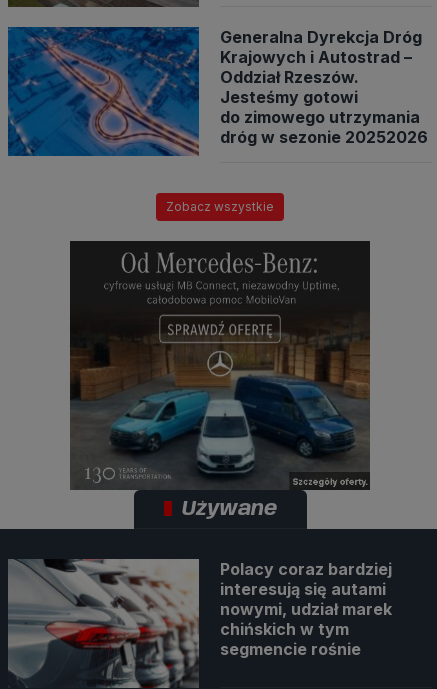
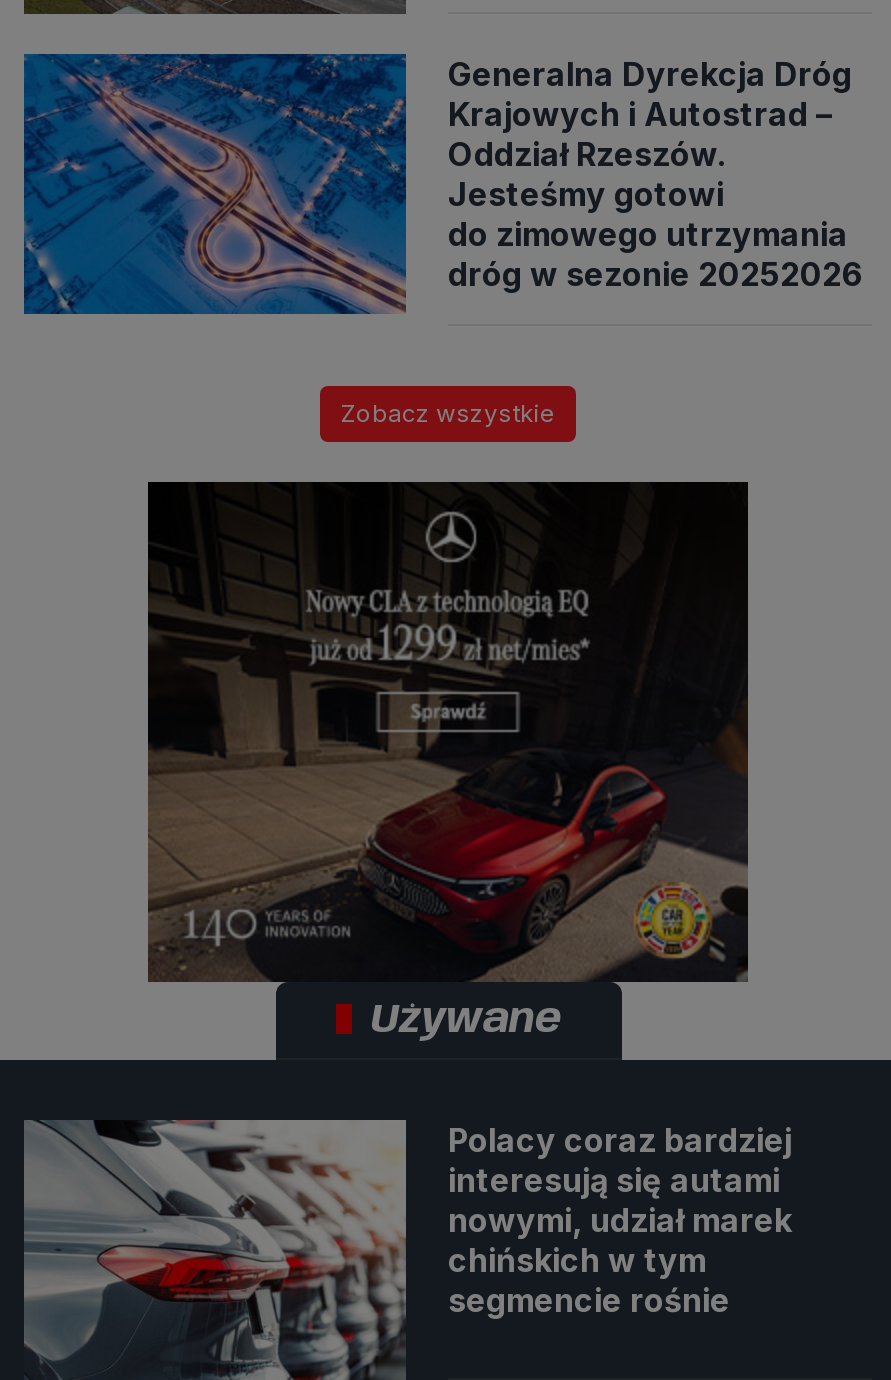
- [image]
+ [image]
